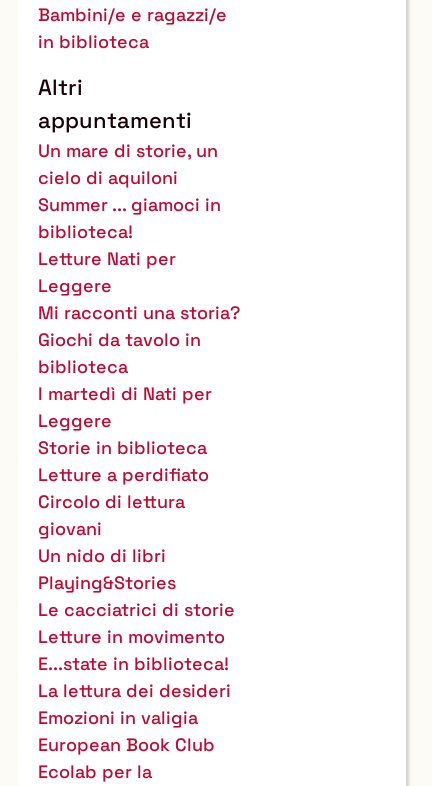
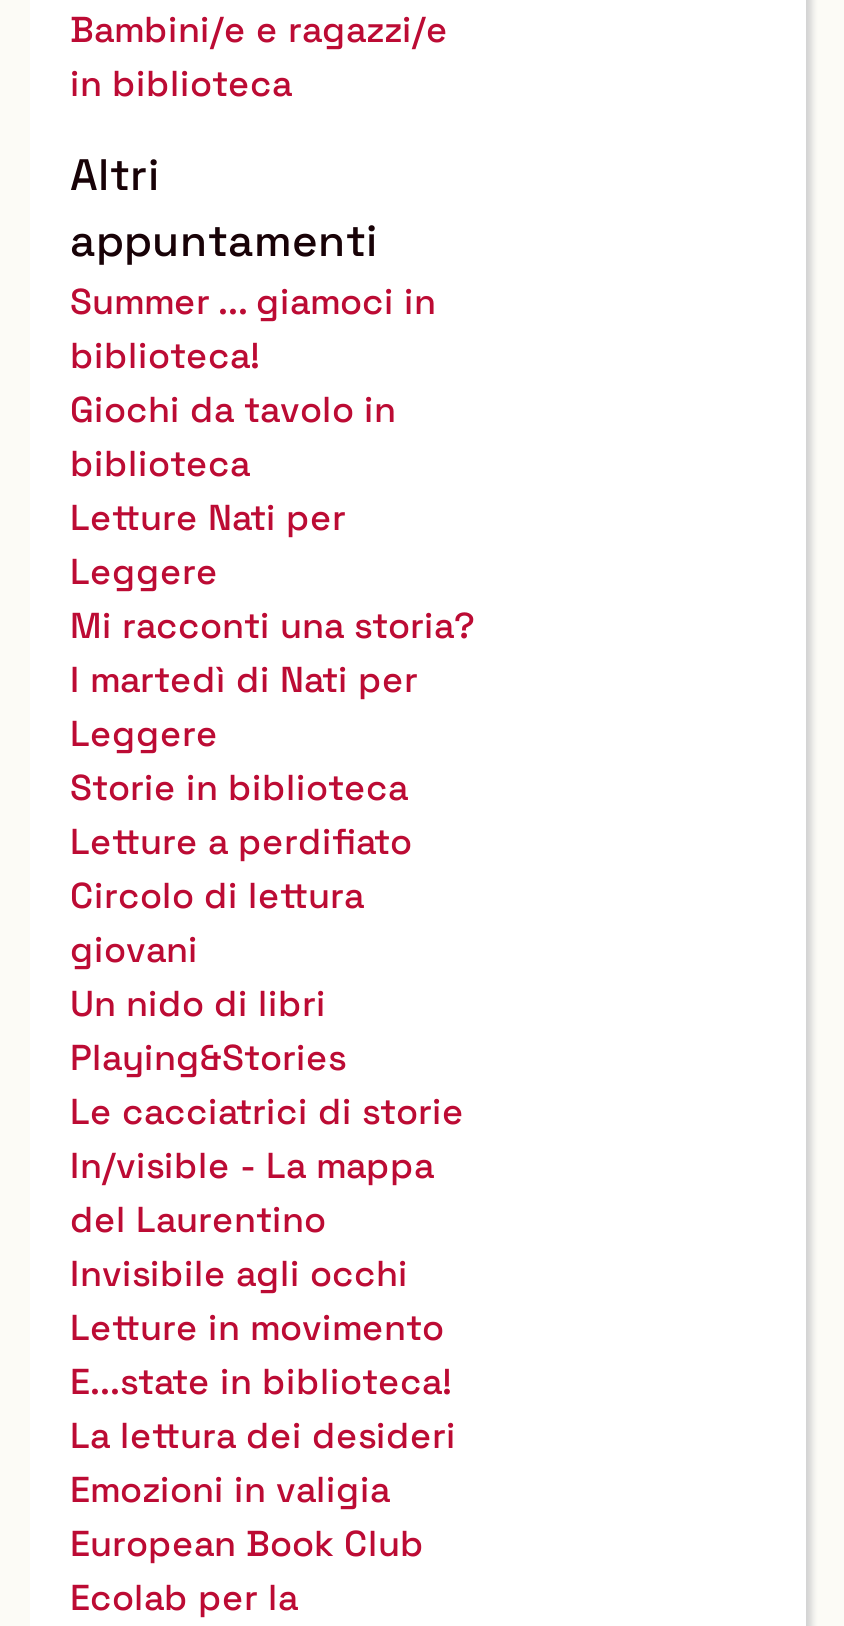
- Un mare di storie, un
- cielo di aquiloni

moved up: Summer ... giamoci in | biblioteca!

moved up: Giochi da tavolo in | biblioteca

moved up: I martedì di Nati per | Leggere | Storie in biblioteca | ... | Playing&Stories | Le cacciatrici di storie

+ In/visible - La mappa
+ del Laurentino
+ Invisibile agli occhi
